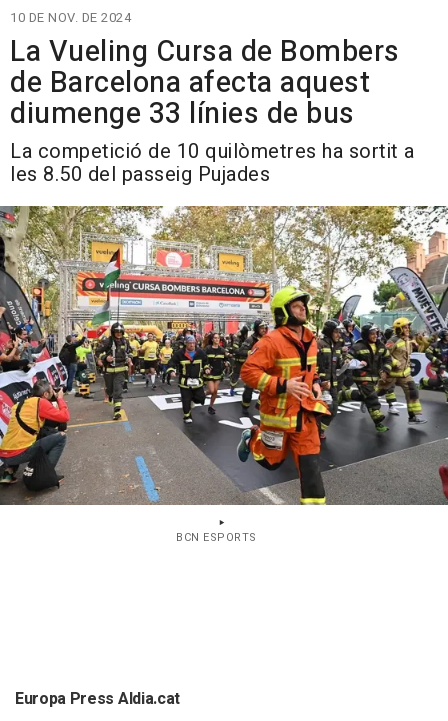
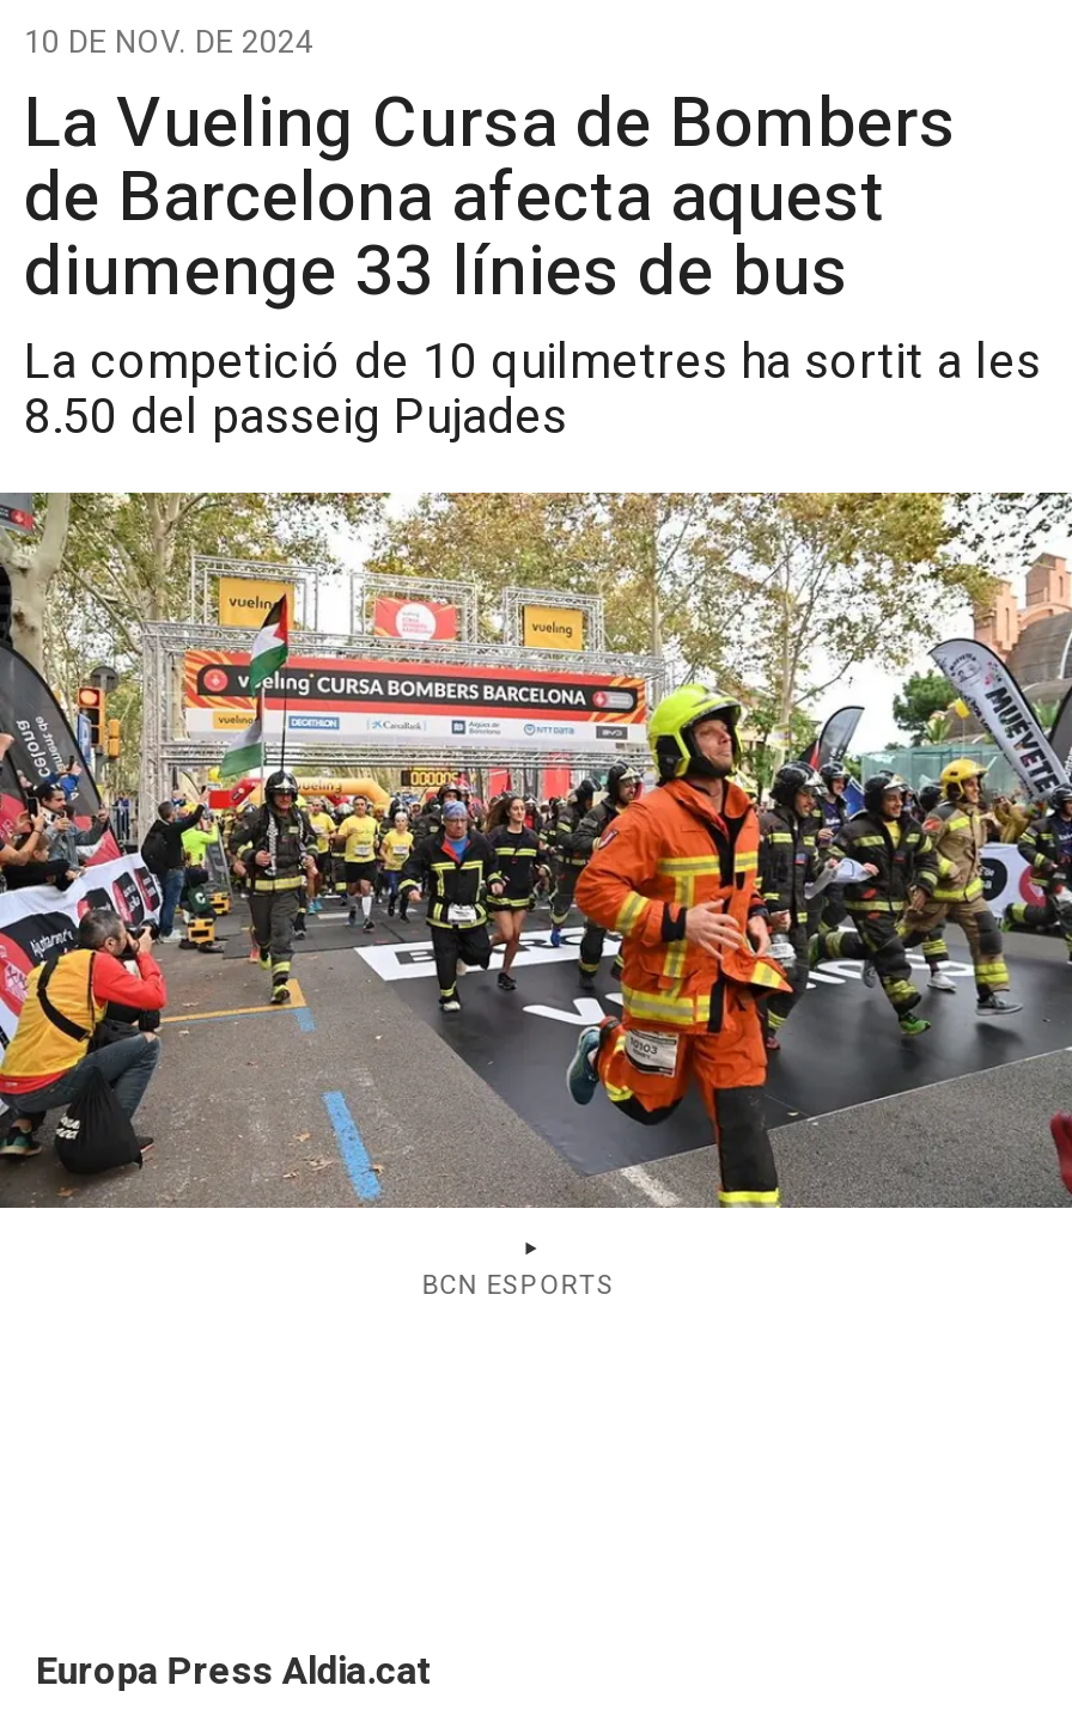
- La competició de 10 quilòmetres ha sortit a
- les 8.50 del passeig Pujades
+ La competició de 10 quilmetres ha sortit a les
+ 8.50 del passeig Pujades
